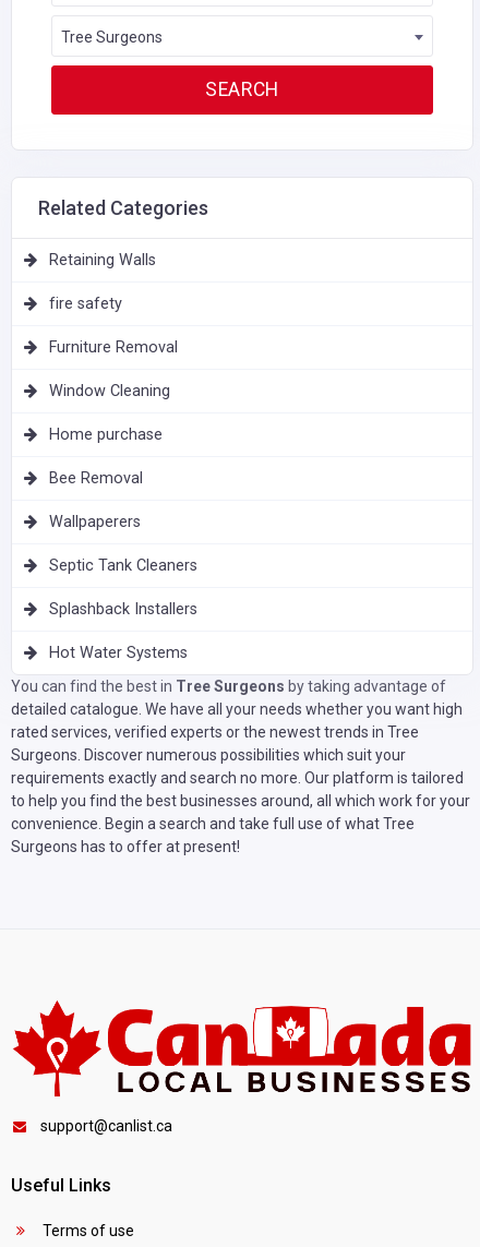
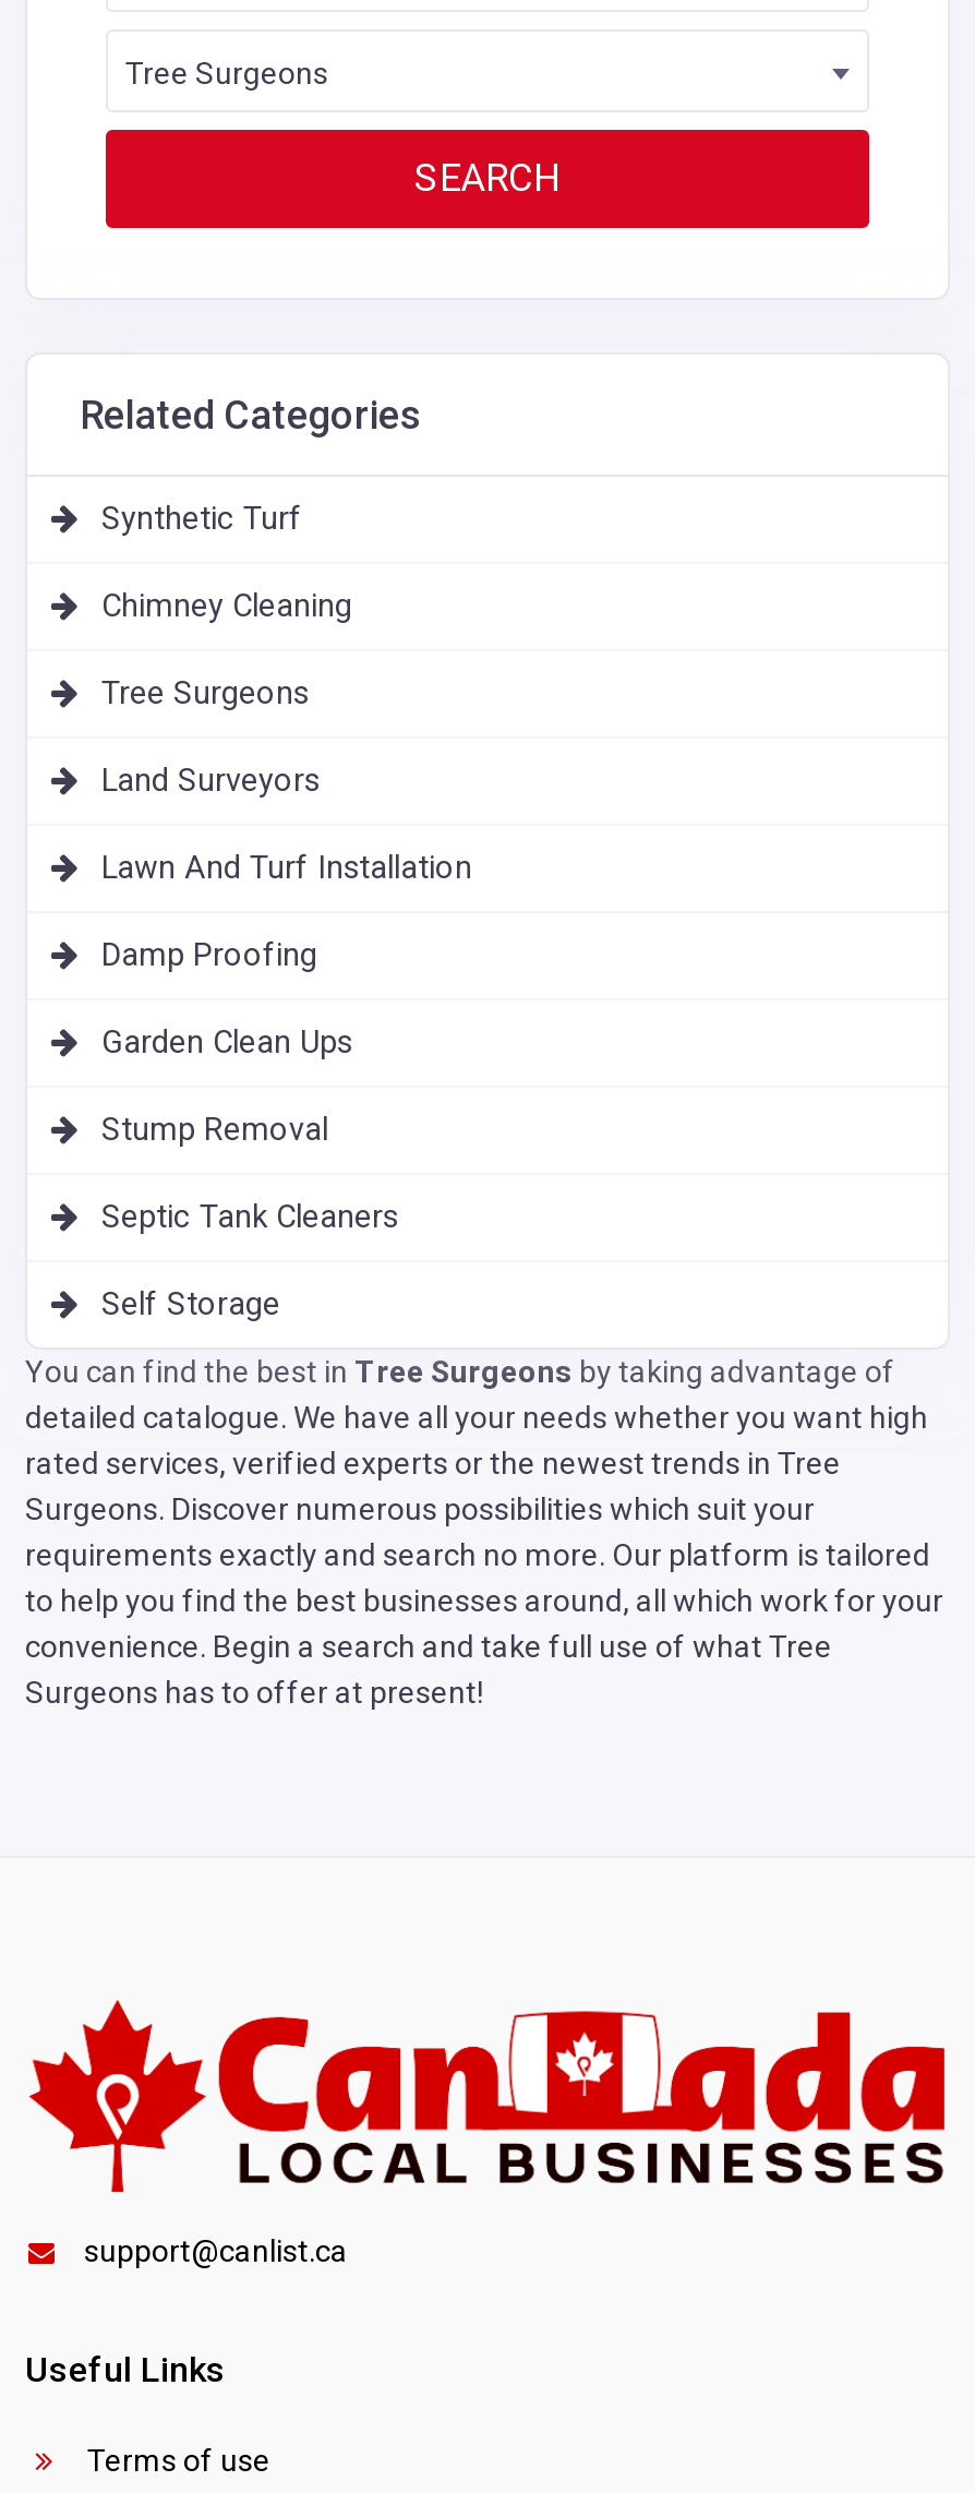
- Retaining Walls
- fire safety
- Furniture Removal
- Window Cleaning
- Home purchase
- Bee Removal
- Wallpaperers
+ Synthetic Turf
+ Chimney Cleaning
+ Tree Surgeons
+ Land Surveyors
+ Lawn And Turf Installation
+ Damp Proofing
+ Garden Clean Ups
+ Stump Removal

moved down: Septic Tank Cleaners

- Splashback Installers
- Hot Water Systems
+ Self Storage
